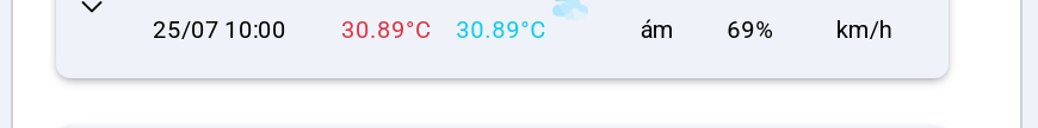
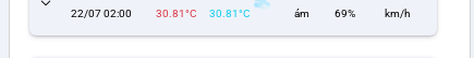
- 25/07 10:00
- 30.89°C
- 30.89°C
+ 22/07 02:00
+ 30.81°C
+ 30.81°C
